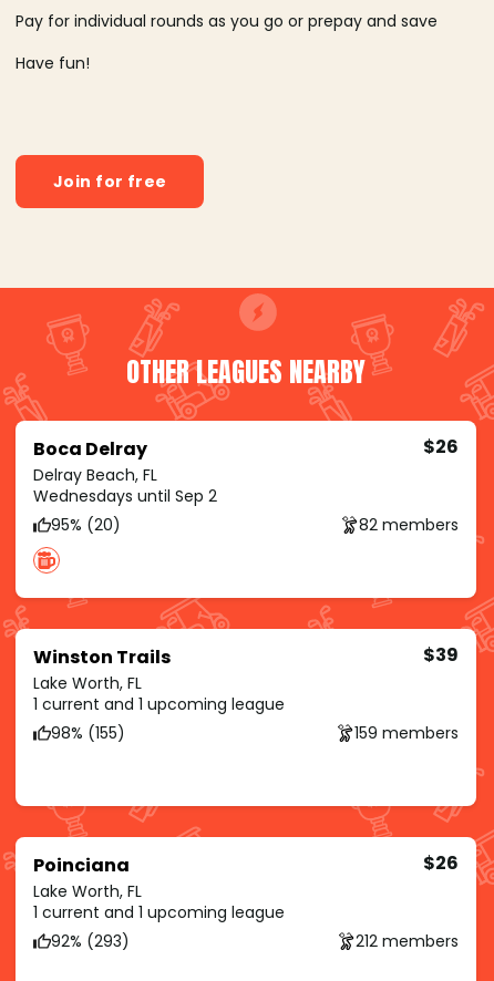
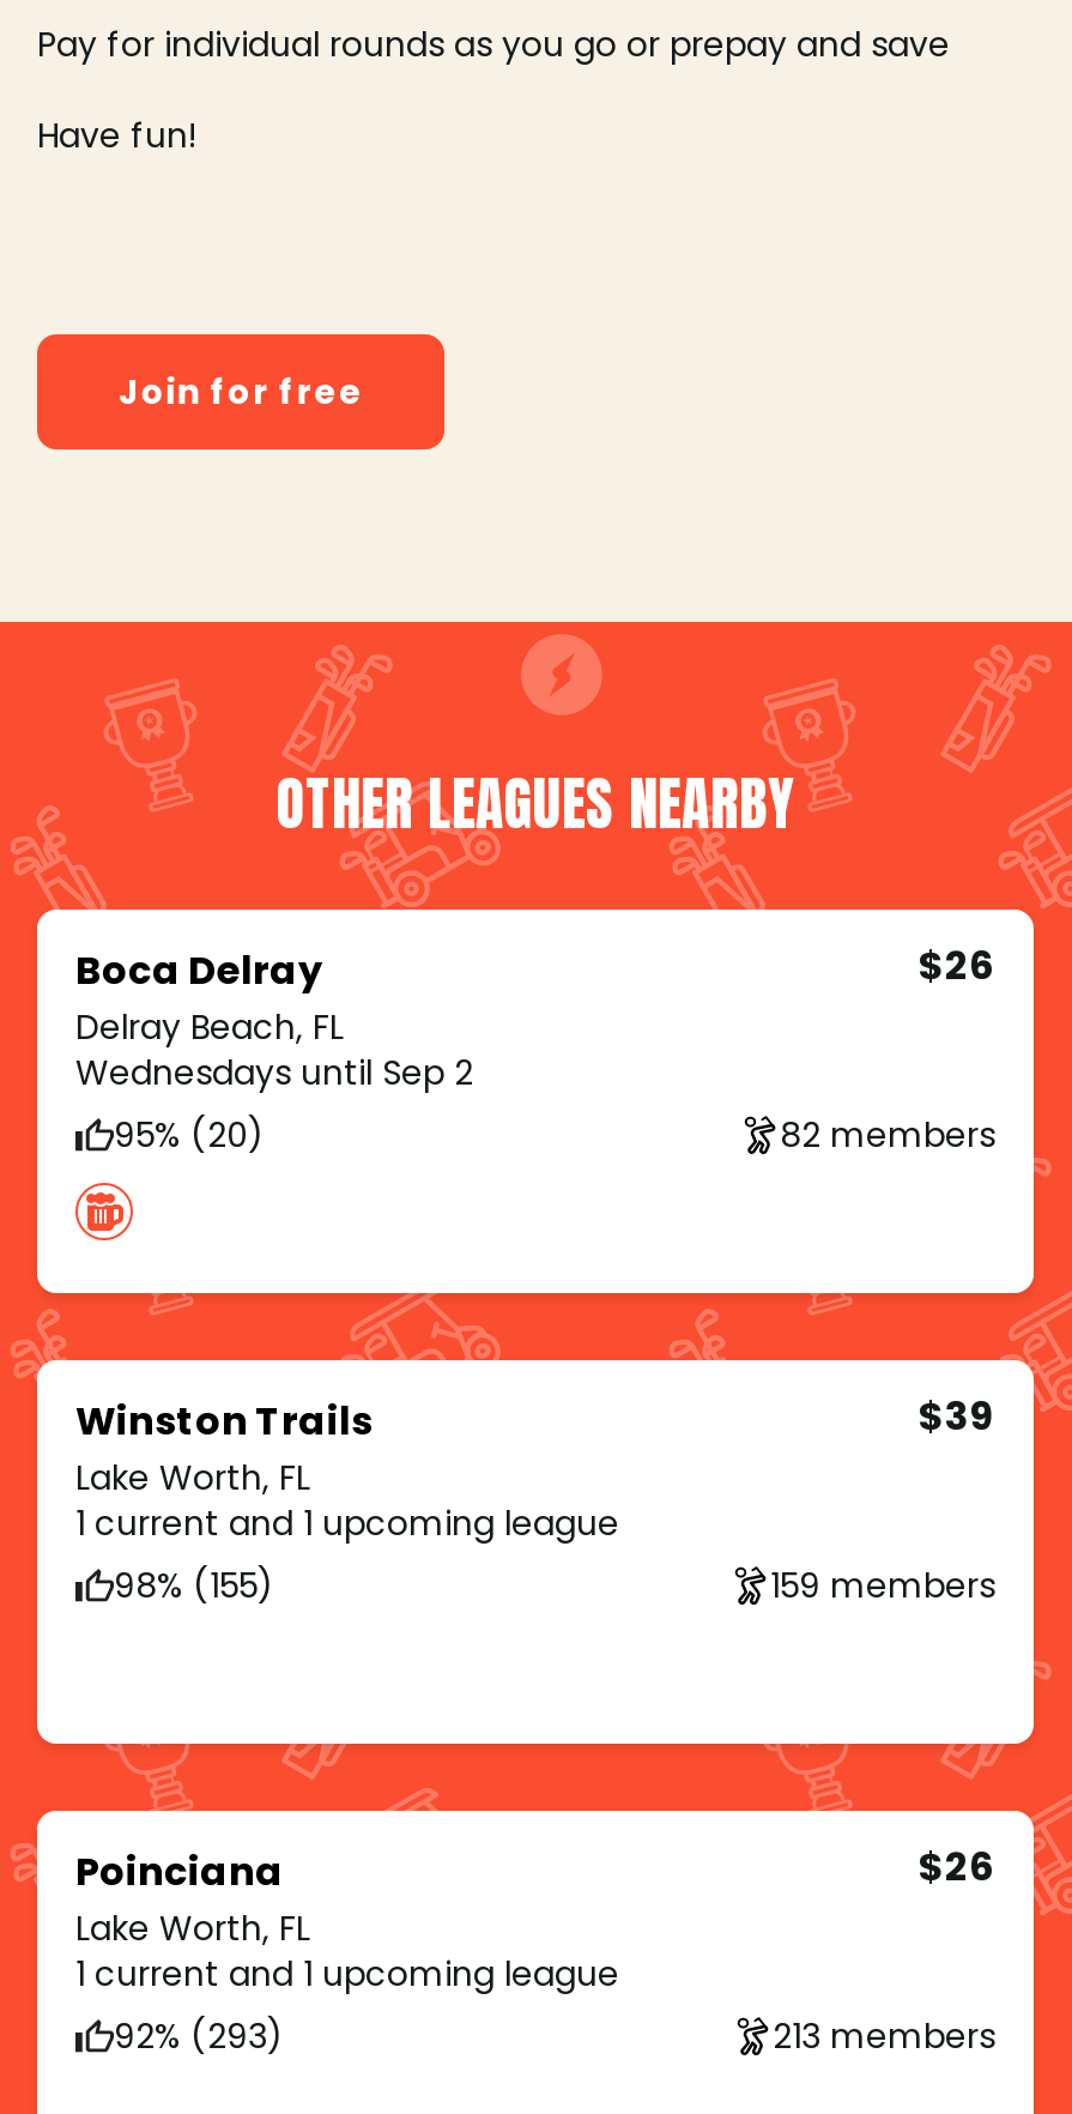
- 212 members
+ 213 members
